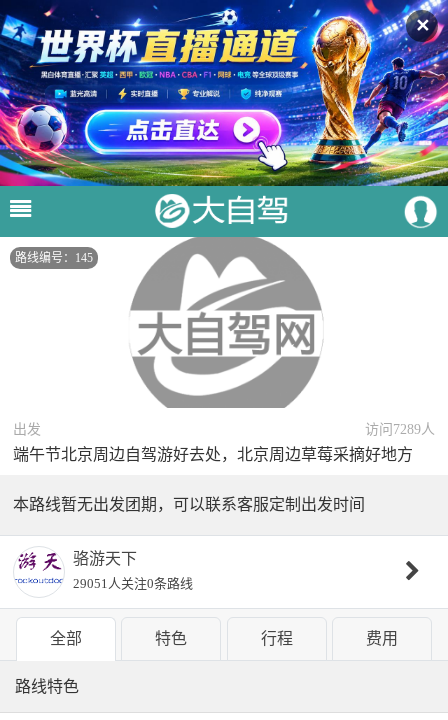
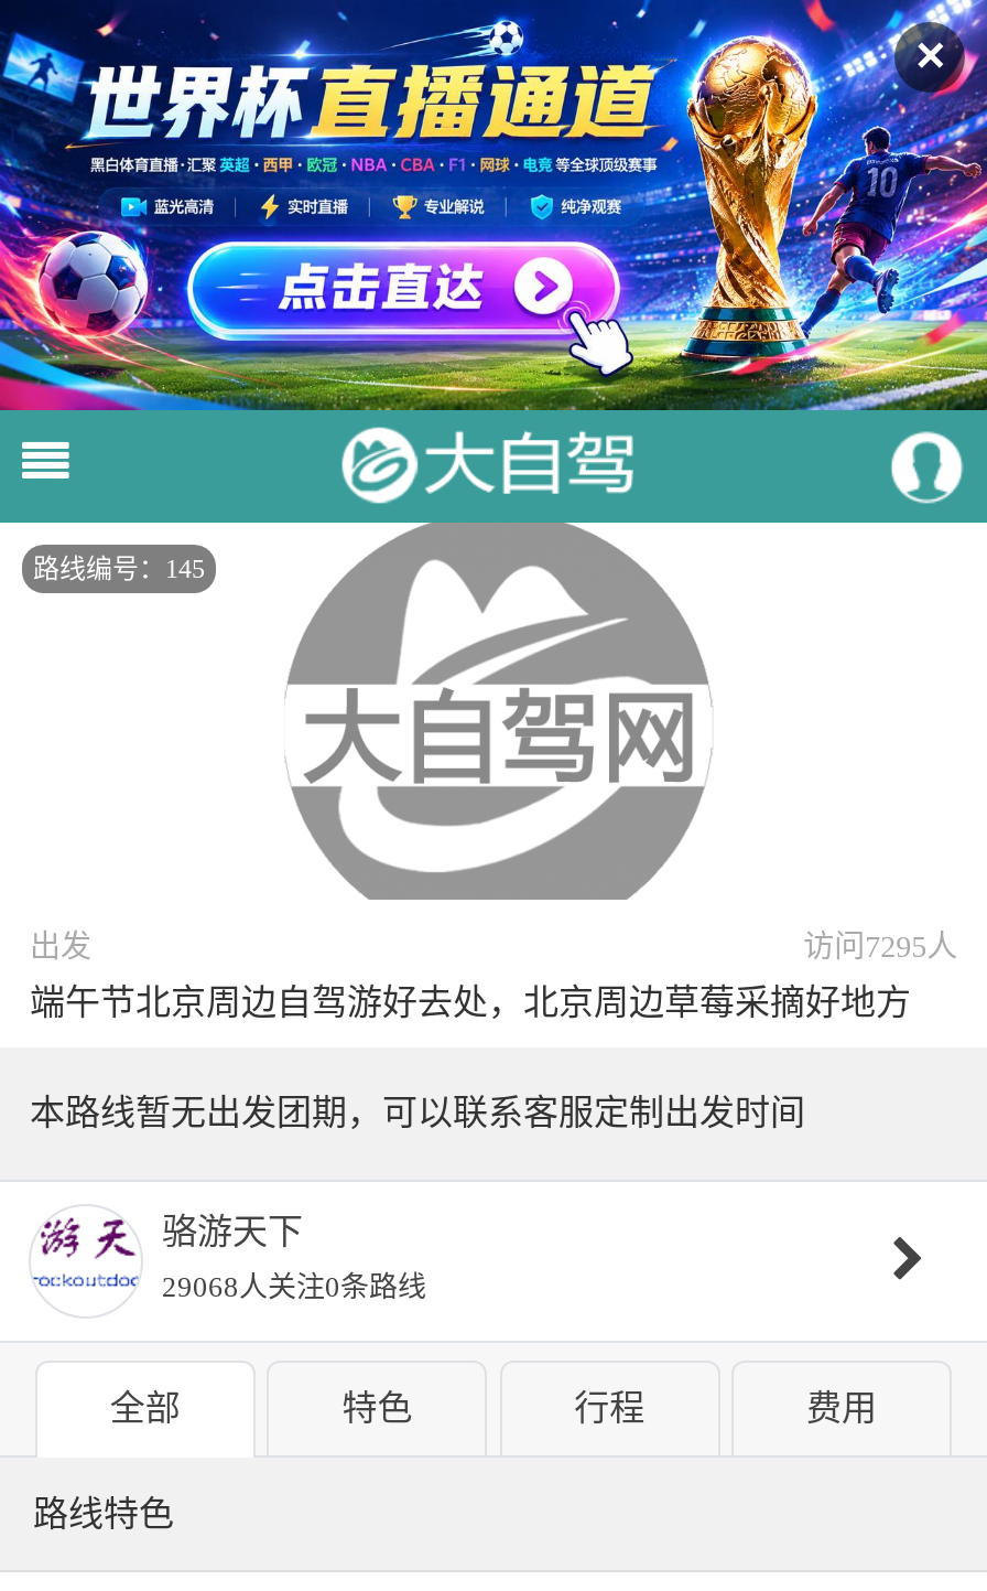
- 访问7289人
+ 访问7295人

- 29051人关注0条路线
+ 29068人关注0条路线
